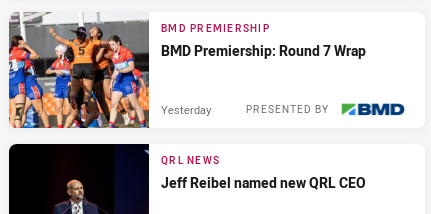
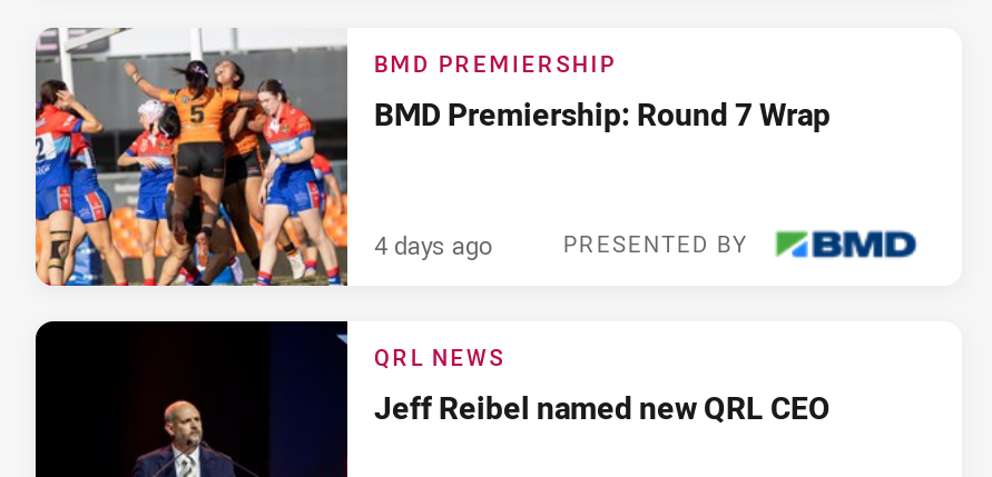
- Yesterday
+ 4 days ago
